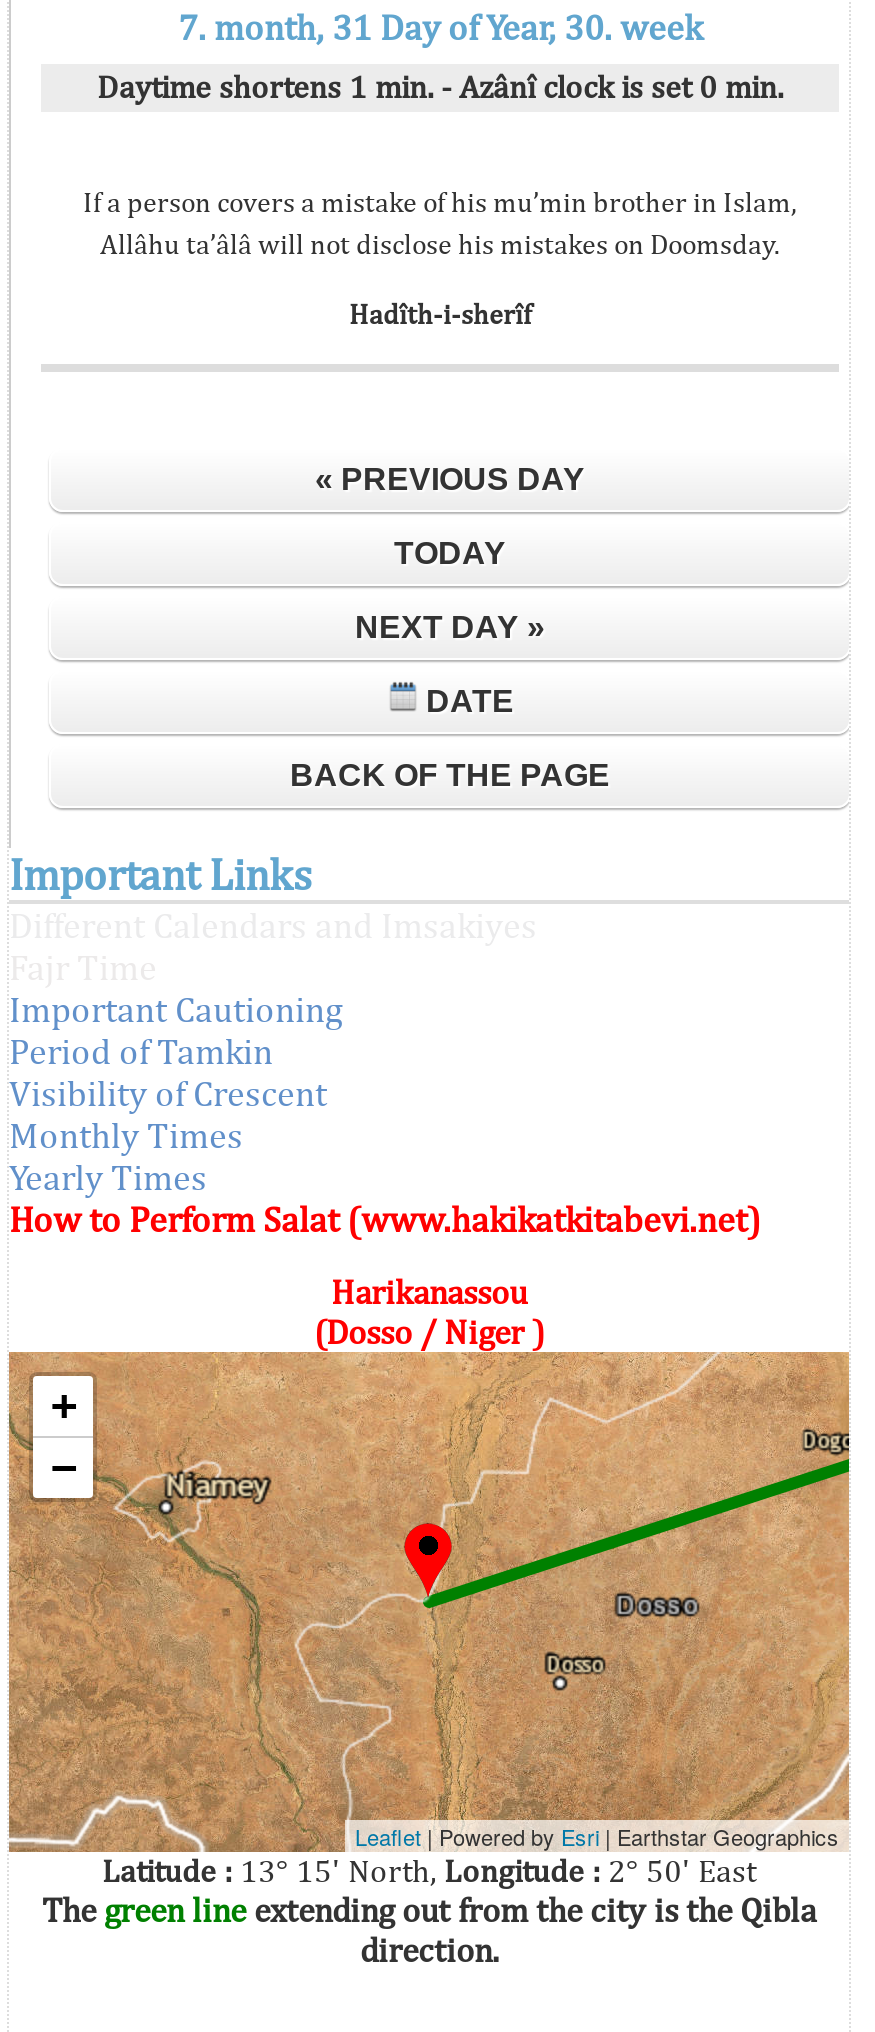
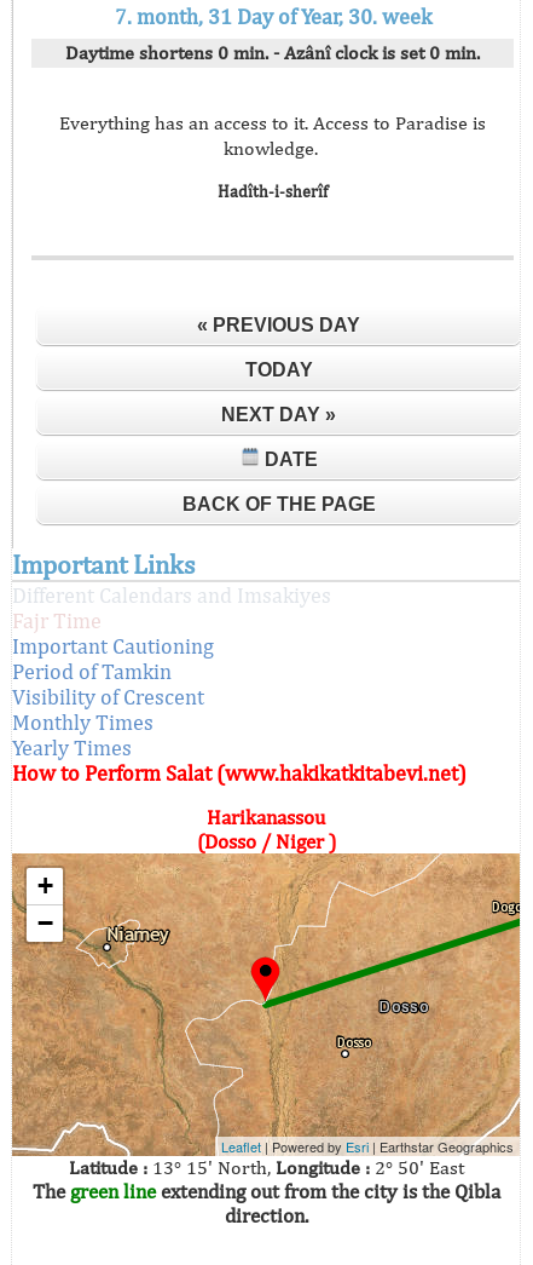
- Daytime shortens 1 min. - Azânî clock is set 0 min.
+ Daytime shortens 0 min. - Azânî clock is set 0 min.

- If a person covers a mistake of his mu’min brother in Islam,
- Allâhu ta’âlâ will not disclose his mistakes on Doomsday.
+ Everything has an access to it. Access to Paradise is
+ knowledge.
